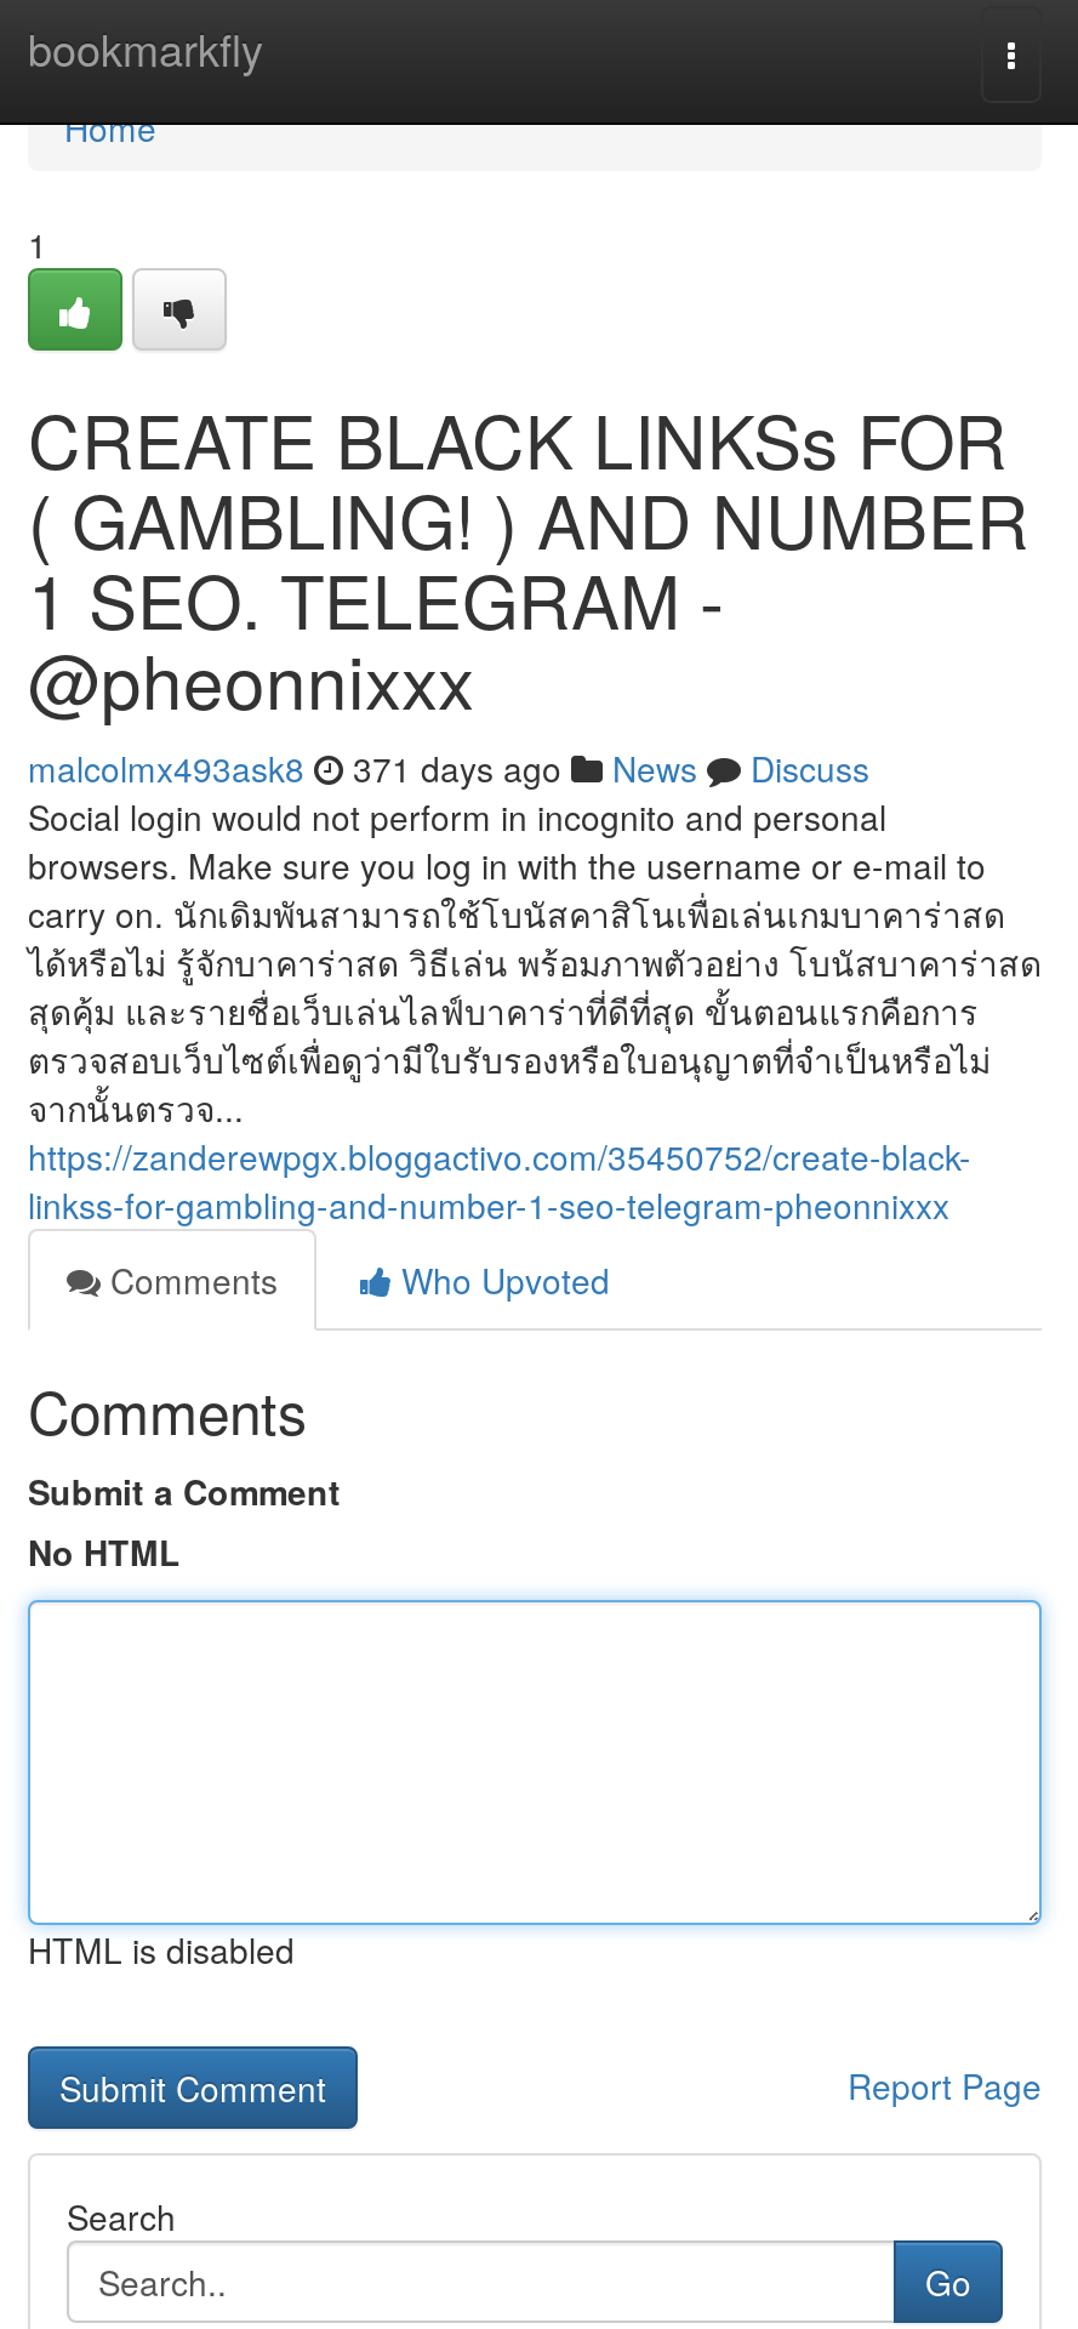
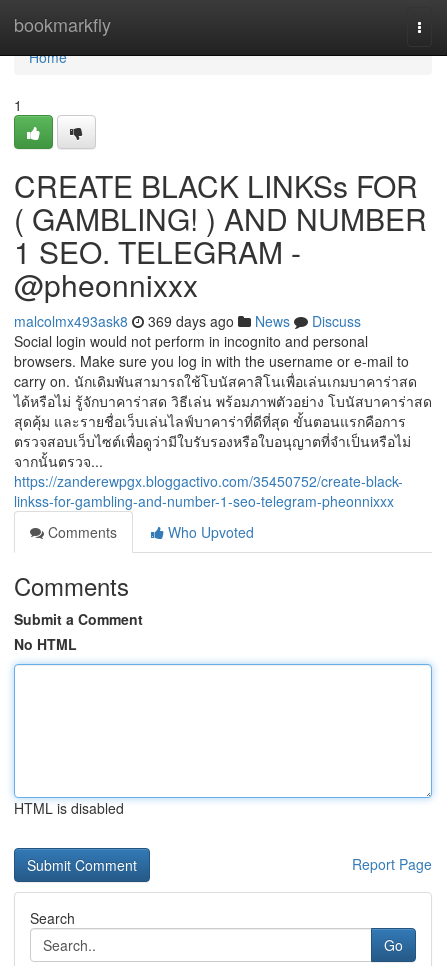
- malcolmx493ask8 371 days ago News Discuss
+ malcolmx493ask8 369 days ago News Discuss
